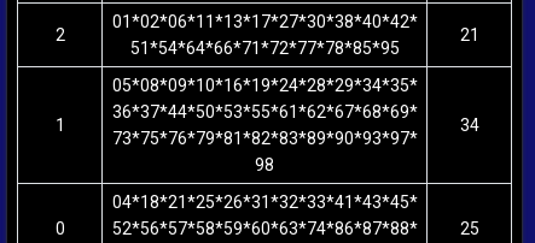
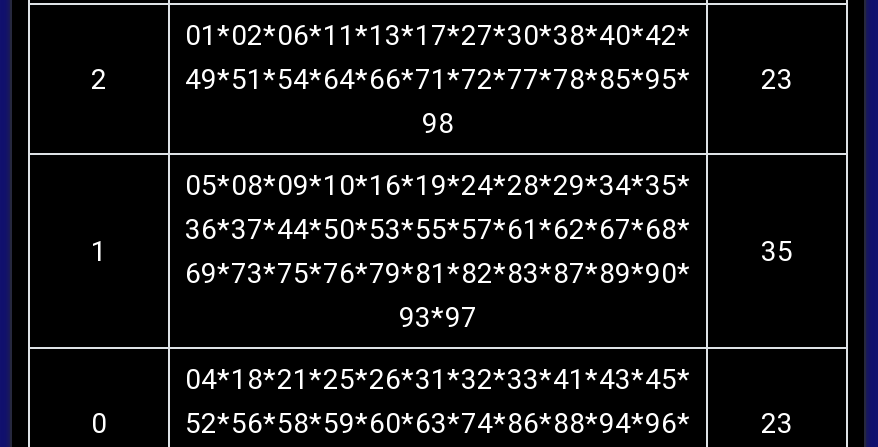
- 21
+ 23

- 51*54*64*66*71*72*77*78*85*95
+ 49*51*54*64*66*71*72*77*78*85*95*
+ 98

- 36*37*44*50*53*55*61*62*67*68*69*
+ 36*37*44*50*53*55*57*61*62*67*68*

- 34
+ 35

- 73*75*76*79*81*82*83*89*90*93*97*
+ 69*73*75*76*79*81*82*83*87*89*90*

- 98
+ 93*97

- 52*56*57*58*59*60*63*74*86*87*88*
+ 52*56*58*59*60*63*74*86*88*94*96*

- 25
+ 23
